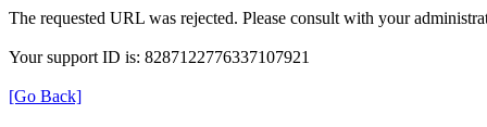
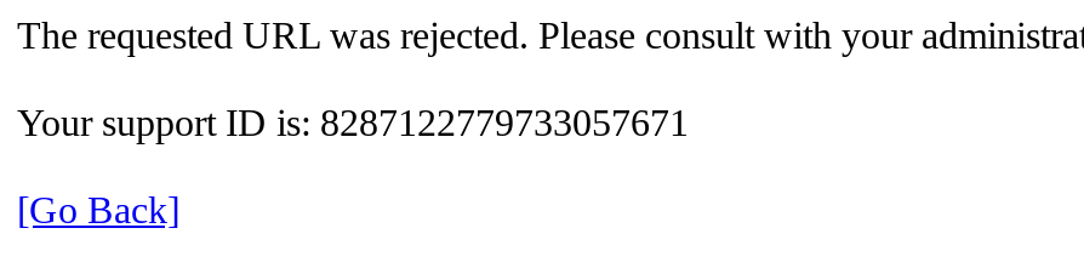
- Your support ID is: 8287122776337107921
+ Your support ID is: 8287122779733057671
